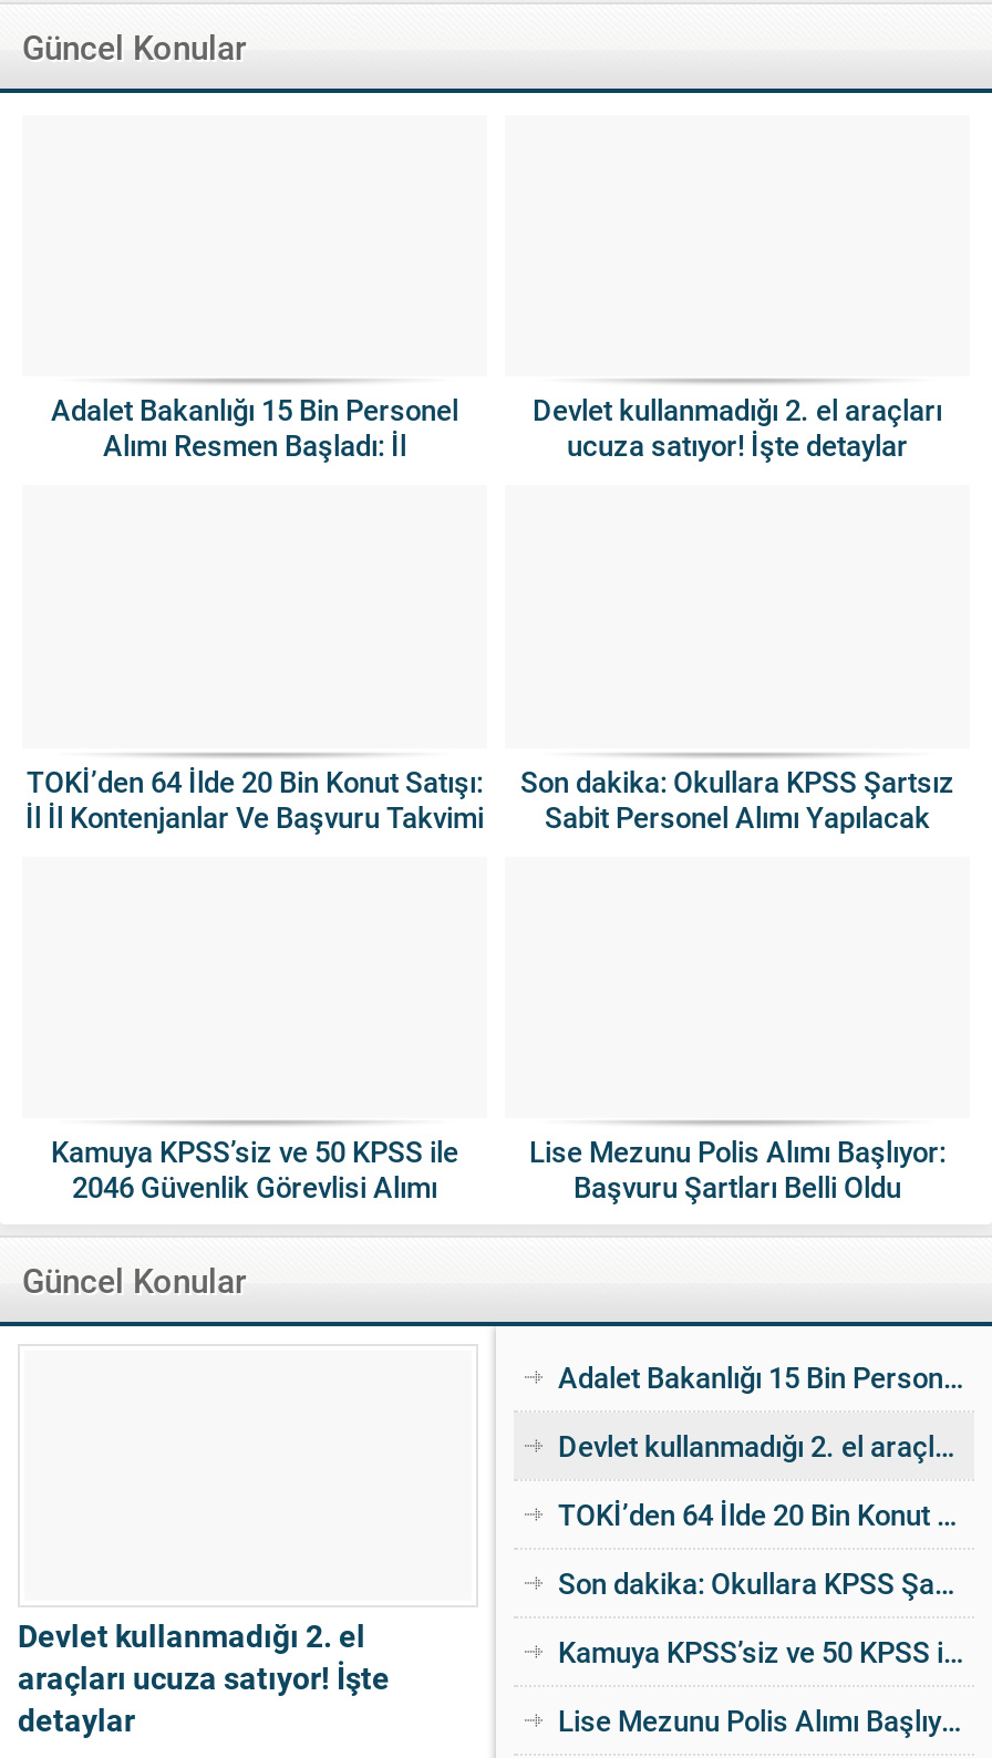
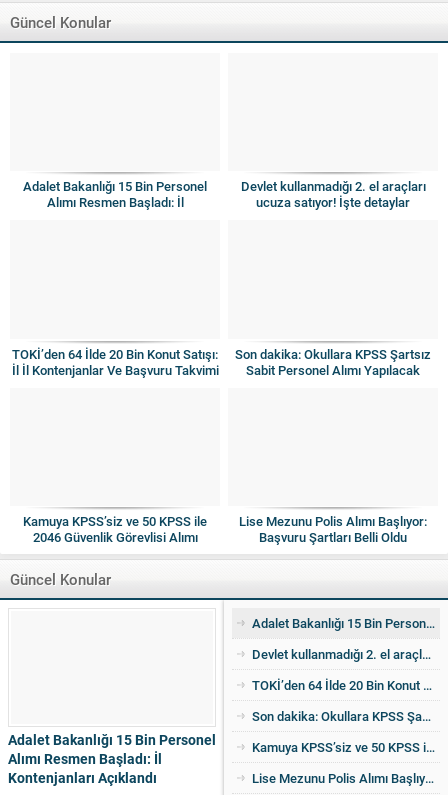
- Devlet kullanmadığı 2. el
- araçları ucuza satıyor! İşte
- detaylar
+ Adalet Bakanlığı 15 Bin Personel
+ Alımı Resmen Başladı: İl
+ Kontenjanları Açıklandı
